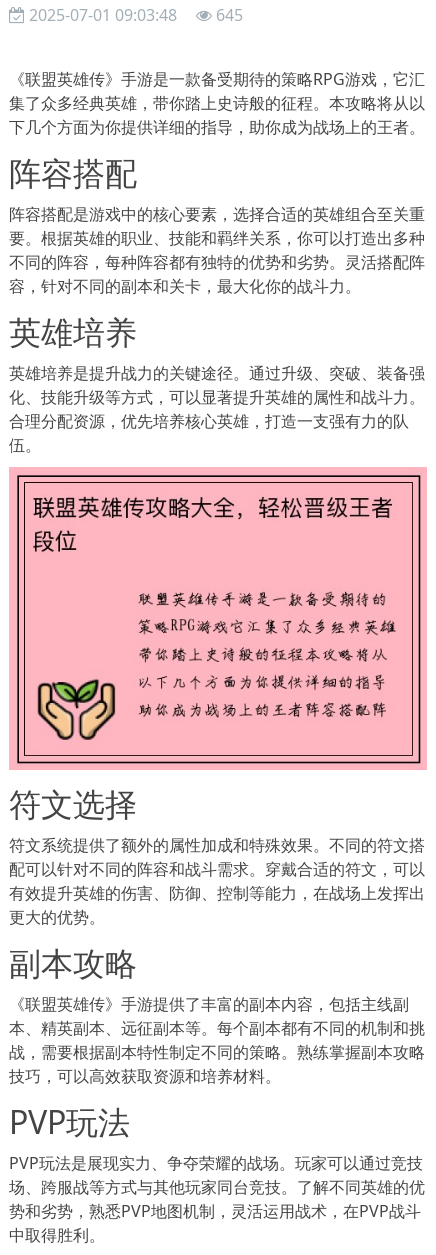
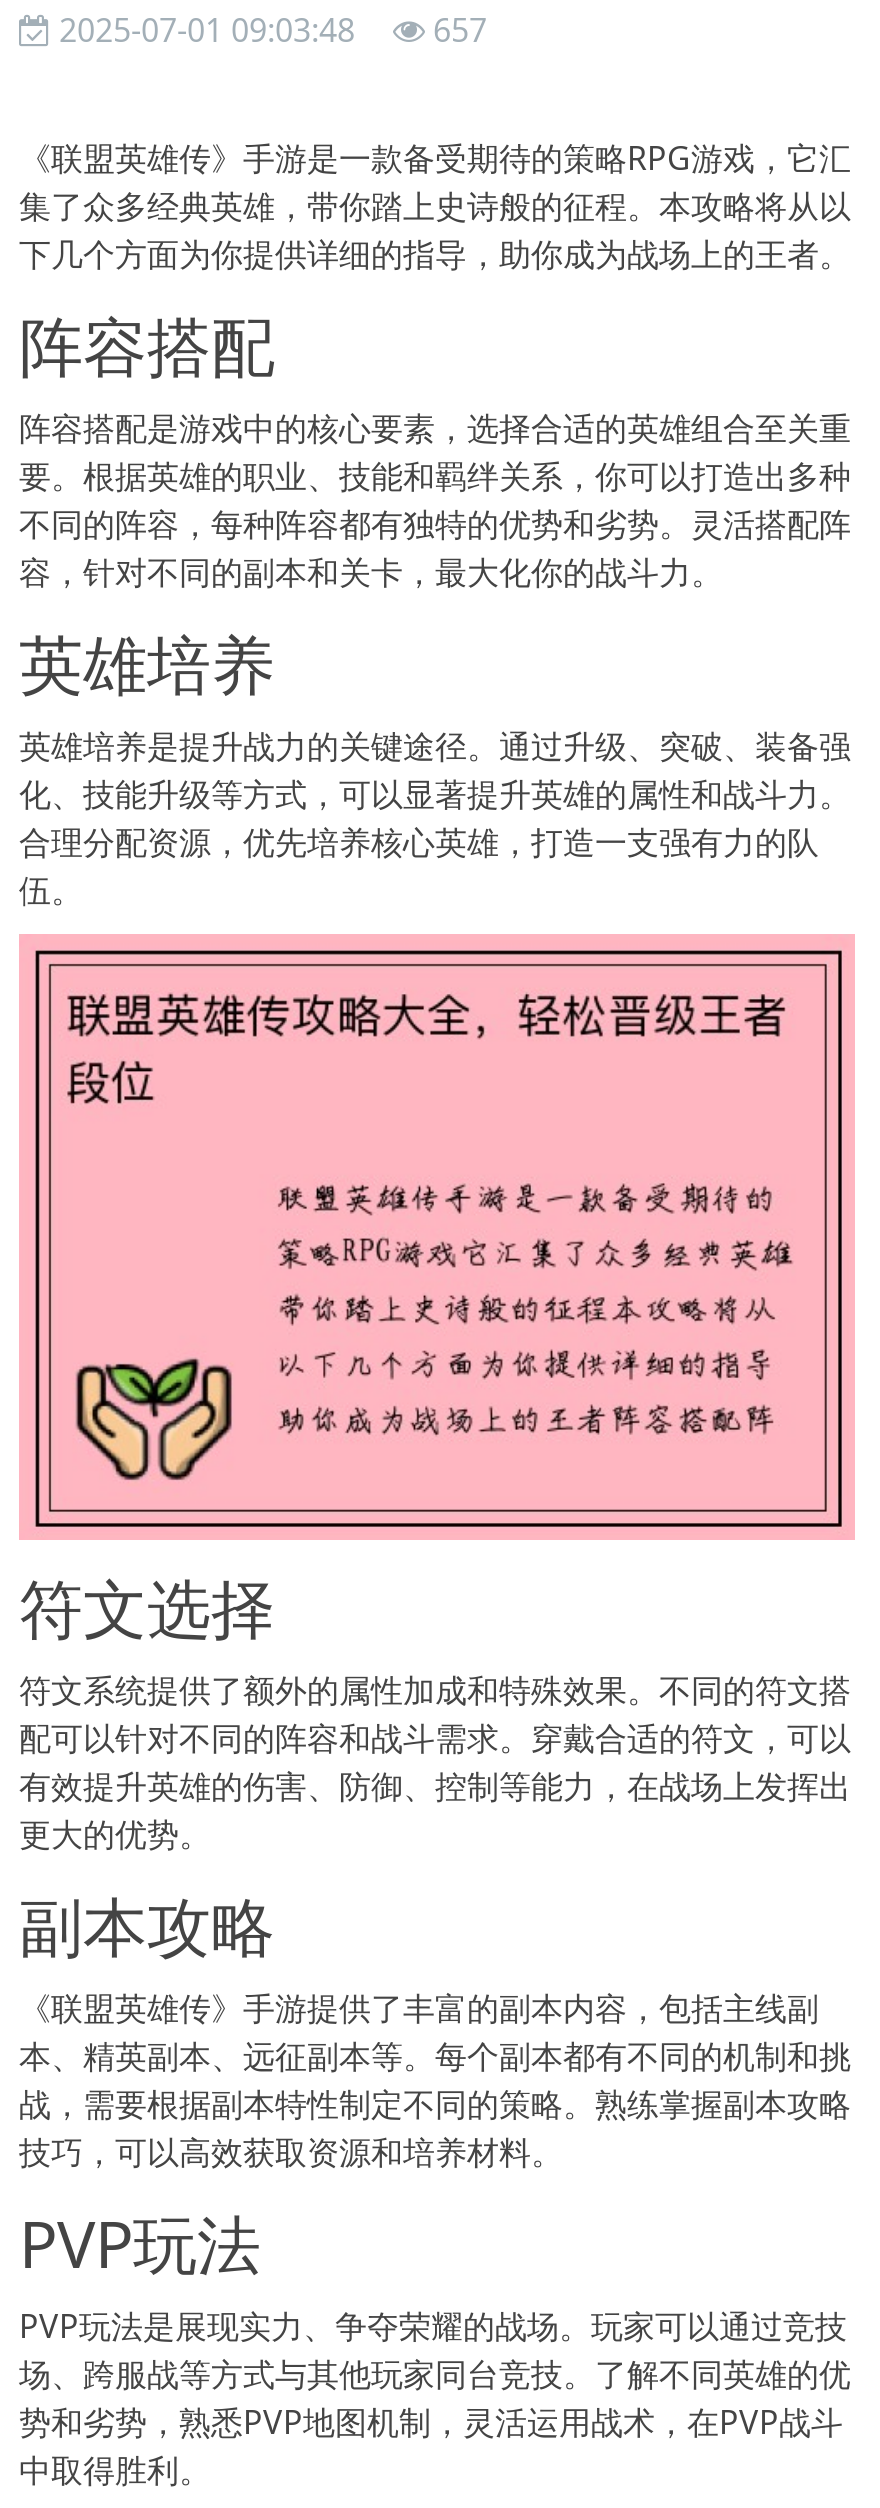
- 2025-07-01 09:03:48 645
+ 2025-07-01 09:03:48 657
